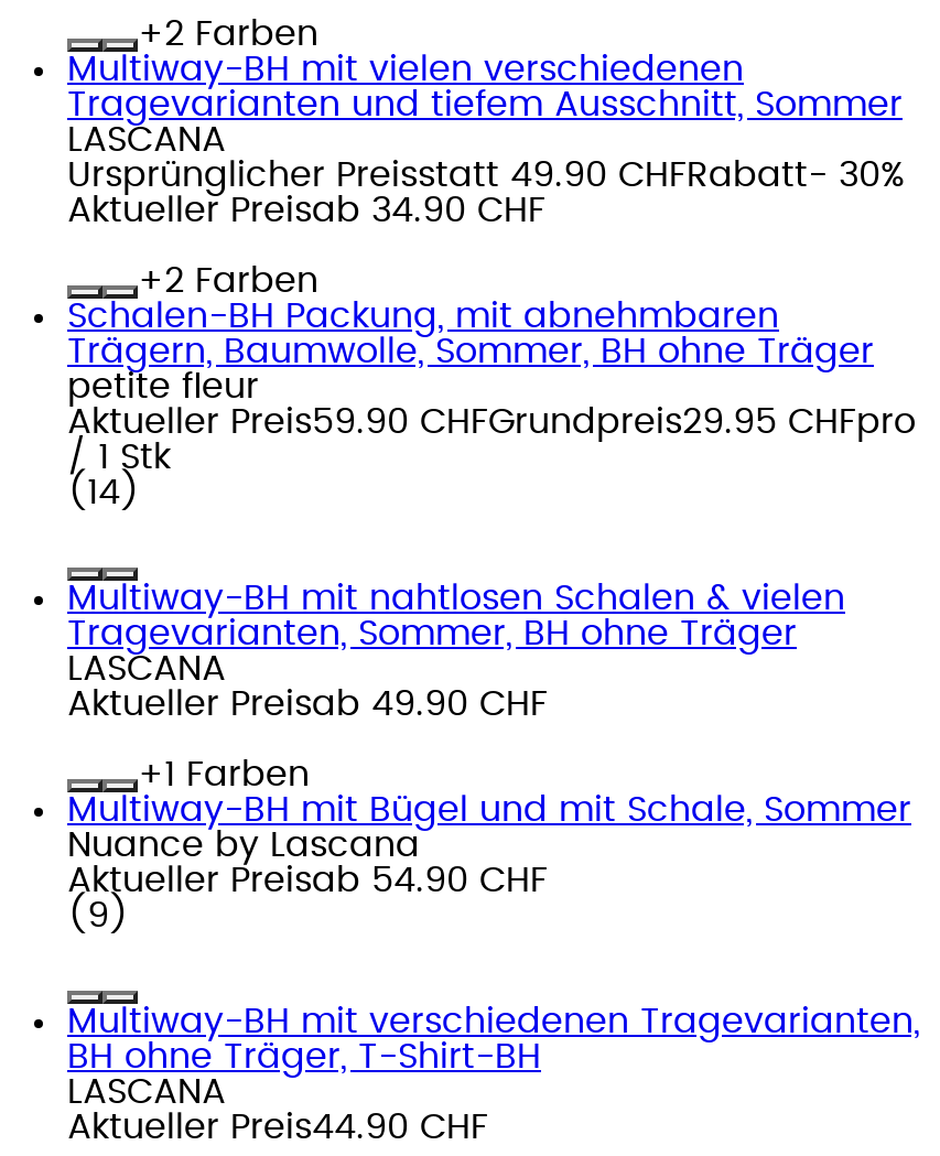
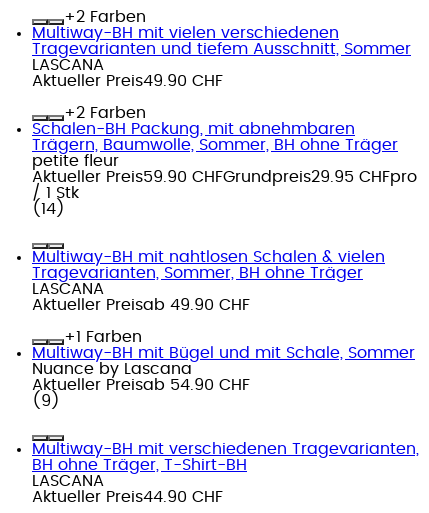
- Ursprünglicher Preisstatt 49.90 CHFRabatt- 30%
- Aktueller Preisab 34.90 CHF
+ Aktueller Preis49.90 CHF
